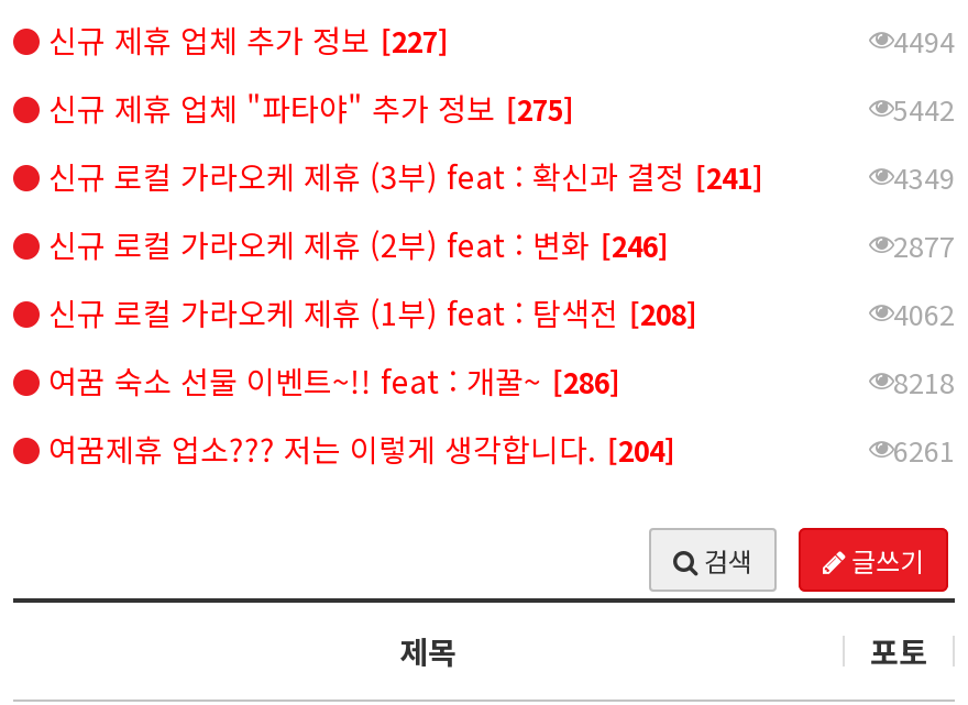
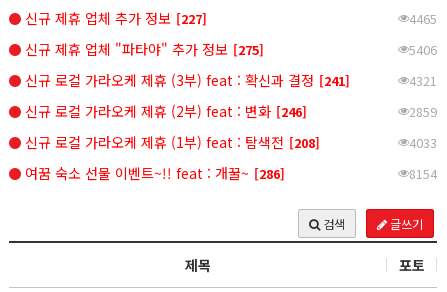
- 4494
+ 4465

- 5442
+ 5406

- 4349
+ 4321

- 2877
+ 2859

- 4062
+ 4033

- 8218
- 여꿈제휴 업소??? 저는 이렇게 생각합니다. [204]
- 6261
+ 8154
